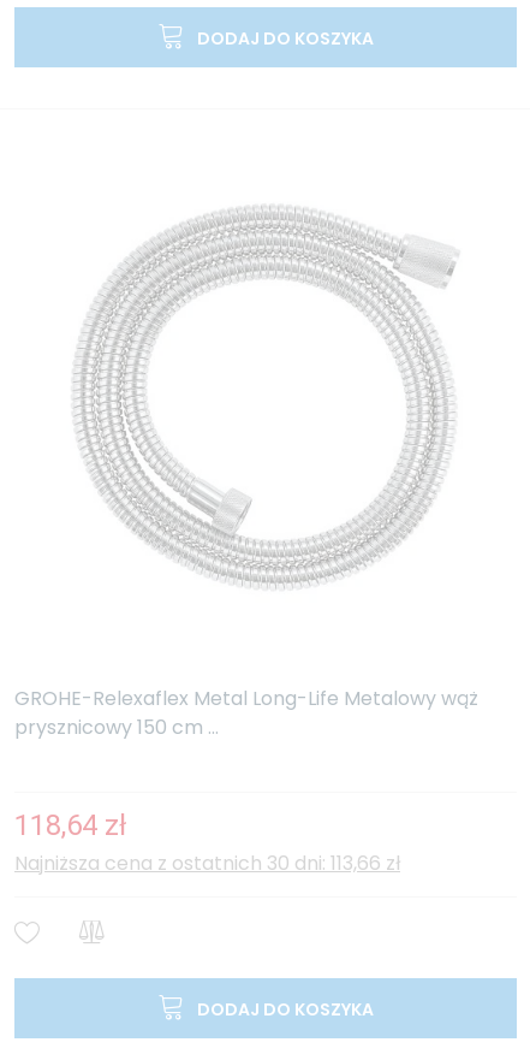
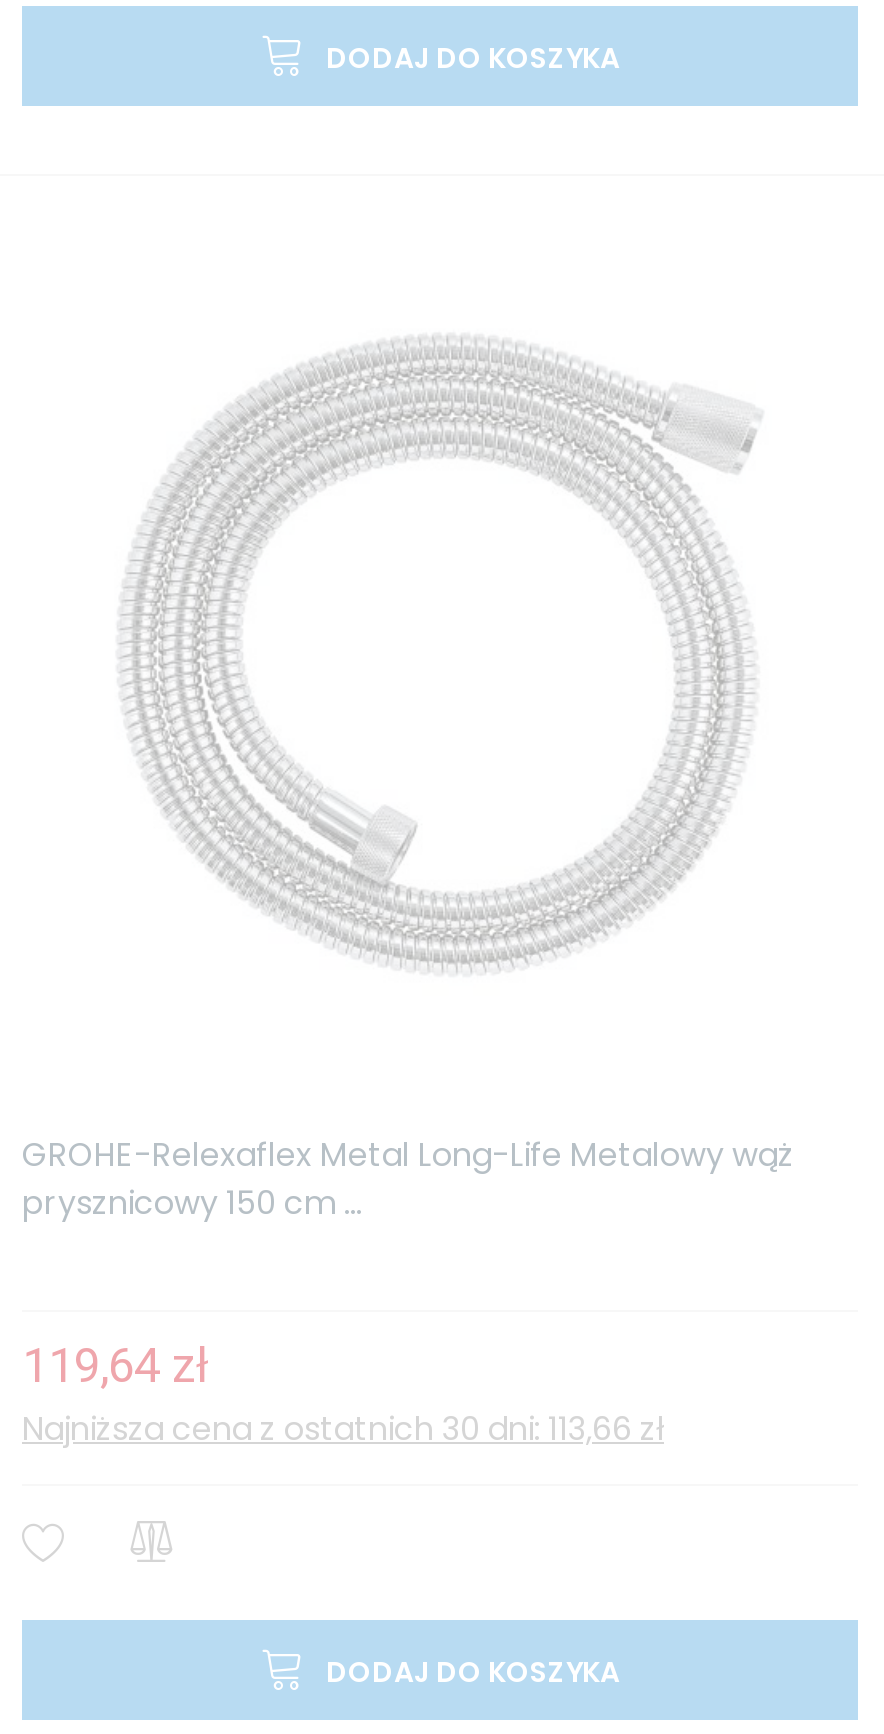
- 118,64 zł
+ 119,64 zł
